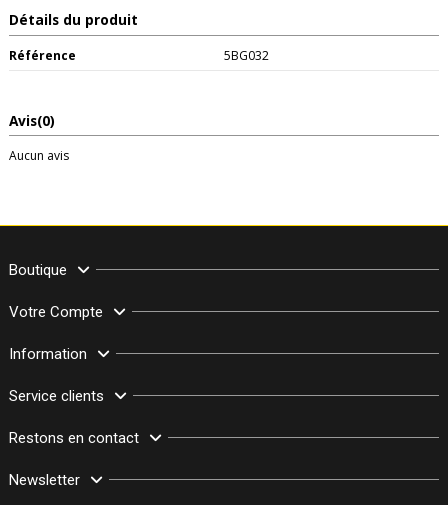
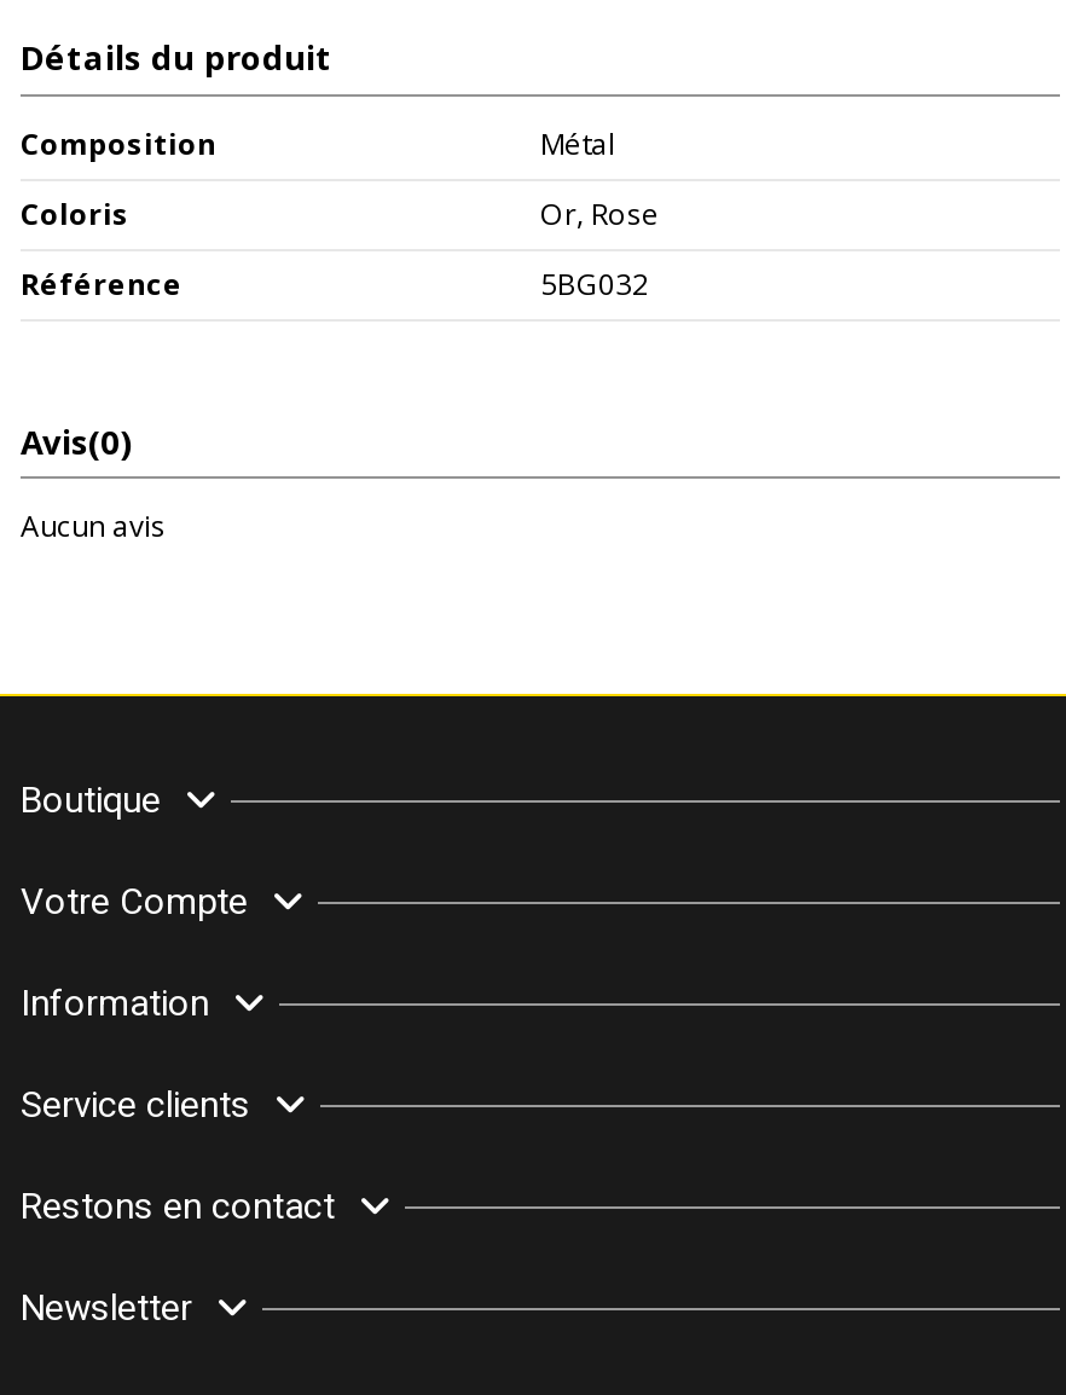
+ Composition
+ Métal
+ Coloris
+ Or, Rose
